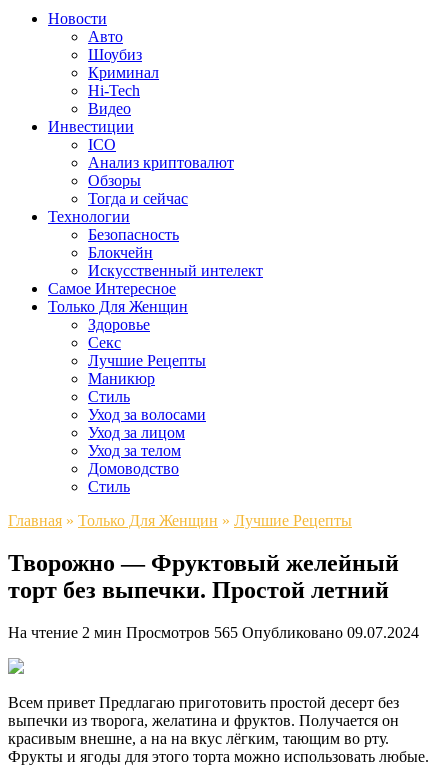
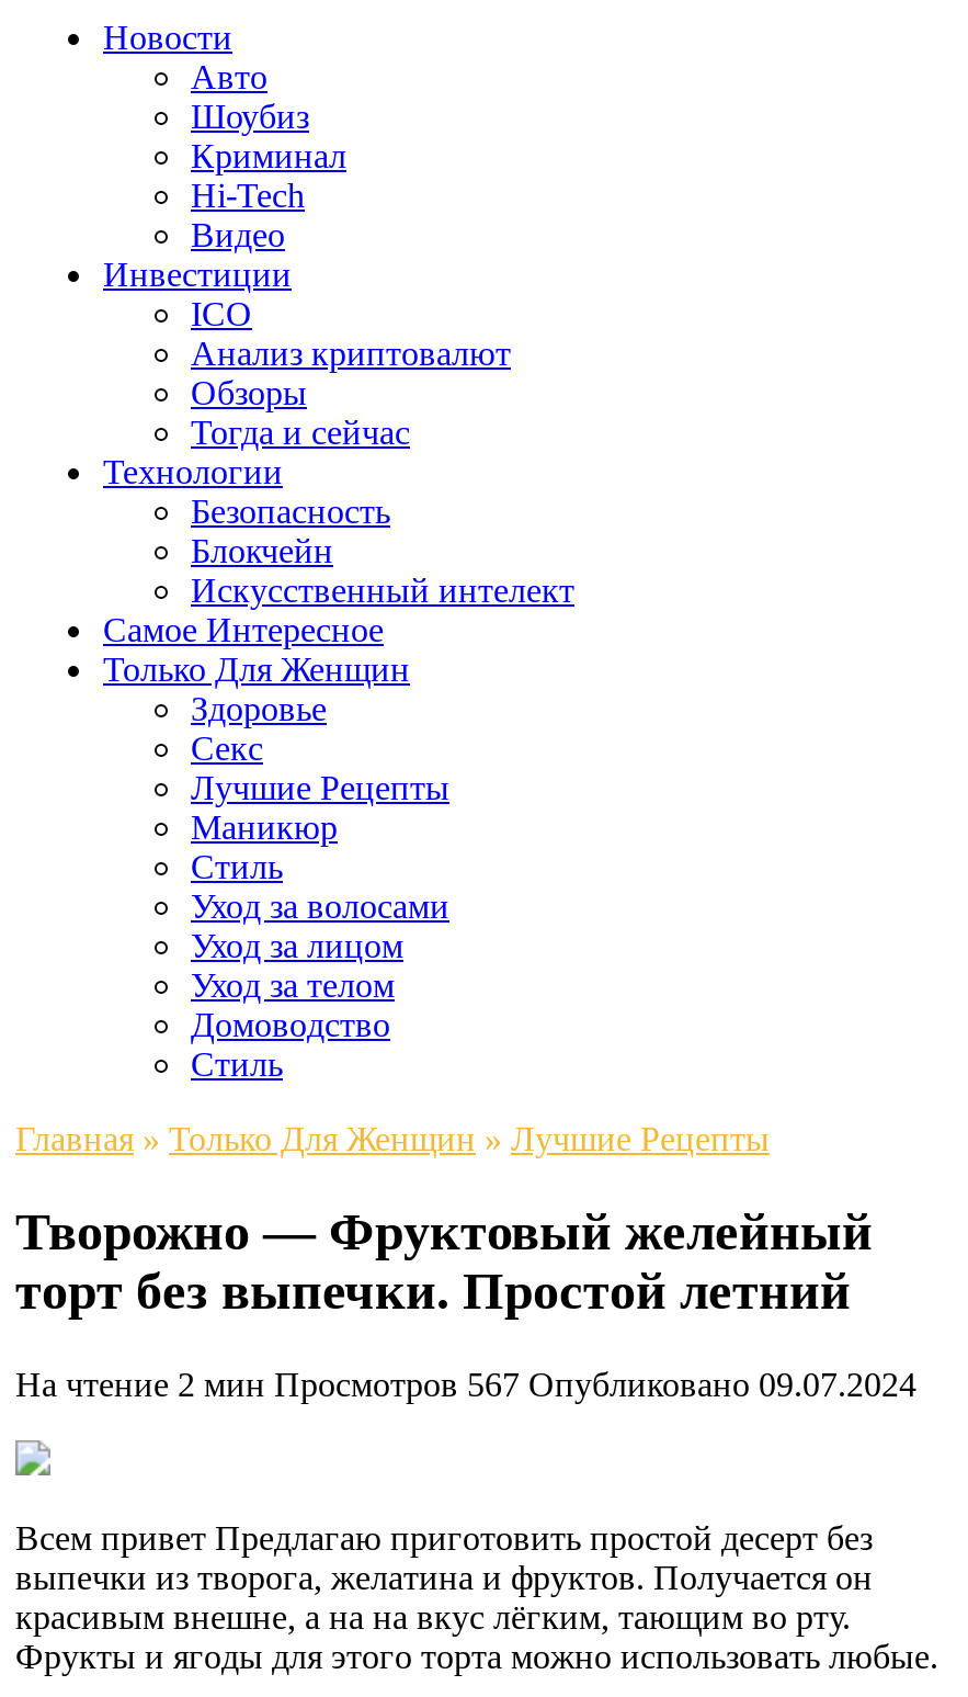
- На чтение 2 мин Просмотров 565 Опубликовано 09.07.2024
+ На чтение 2 мин Просмотров 567 Опубликовано 09.07.2024
